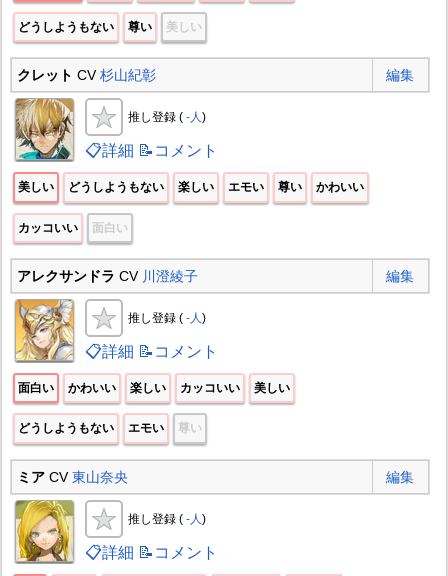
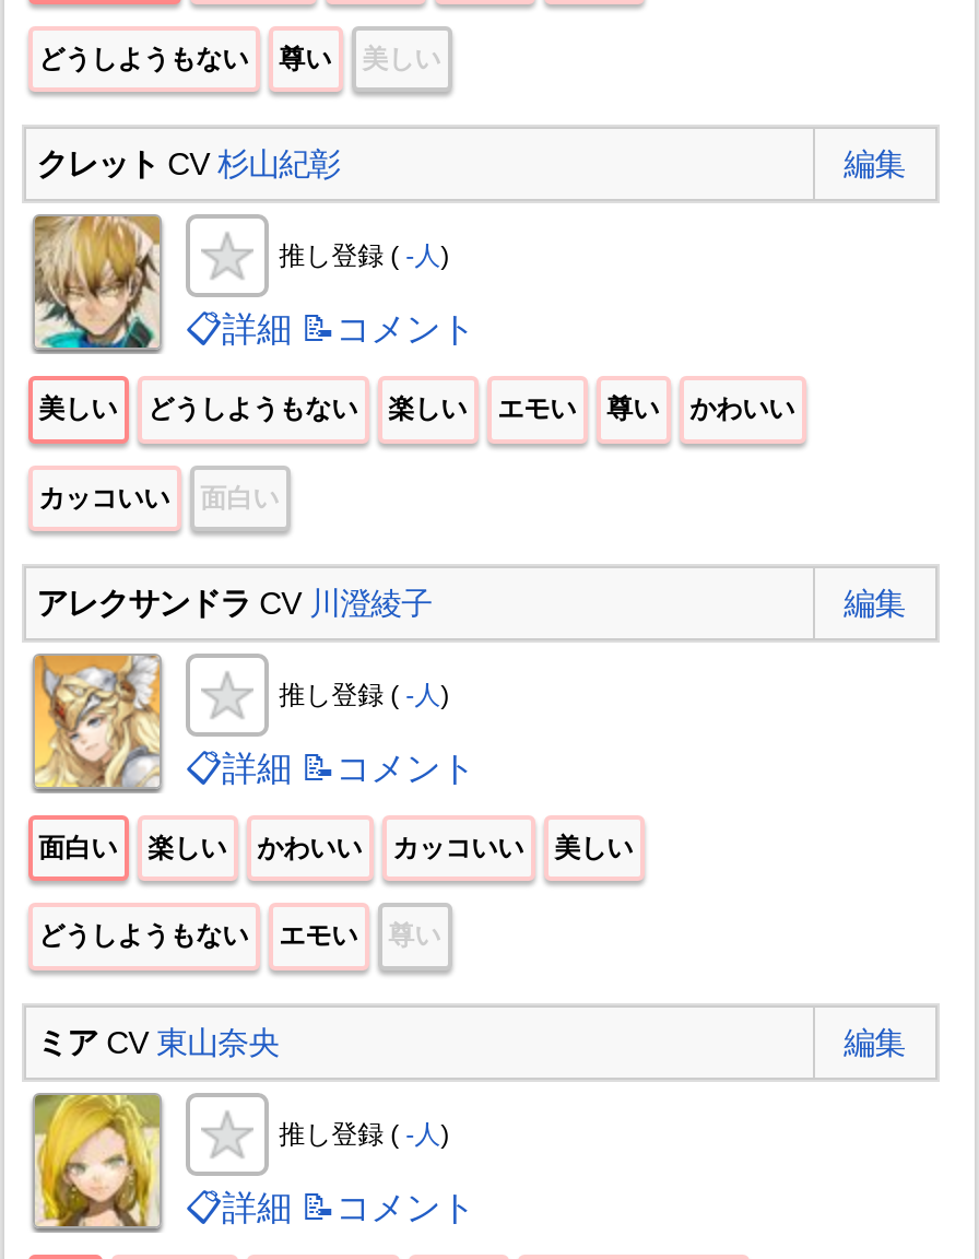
- 楽しい

+ 楽しい
